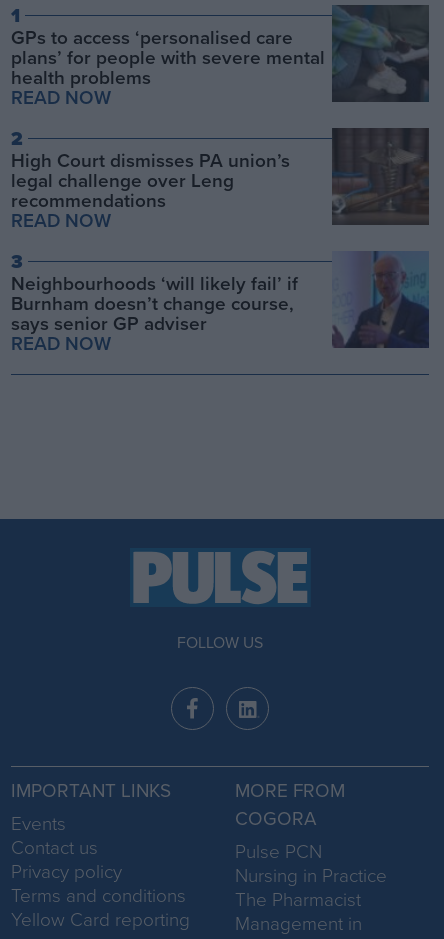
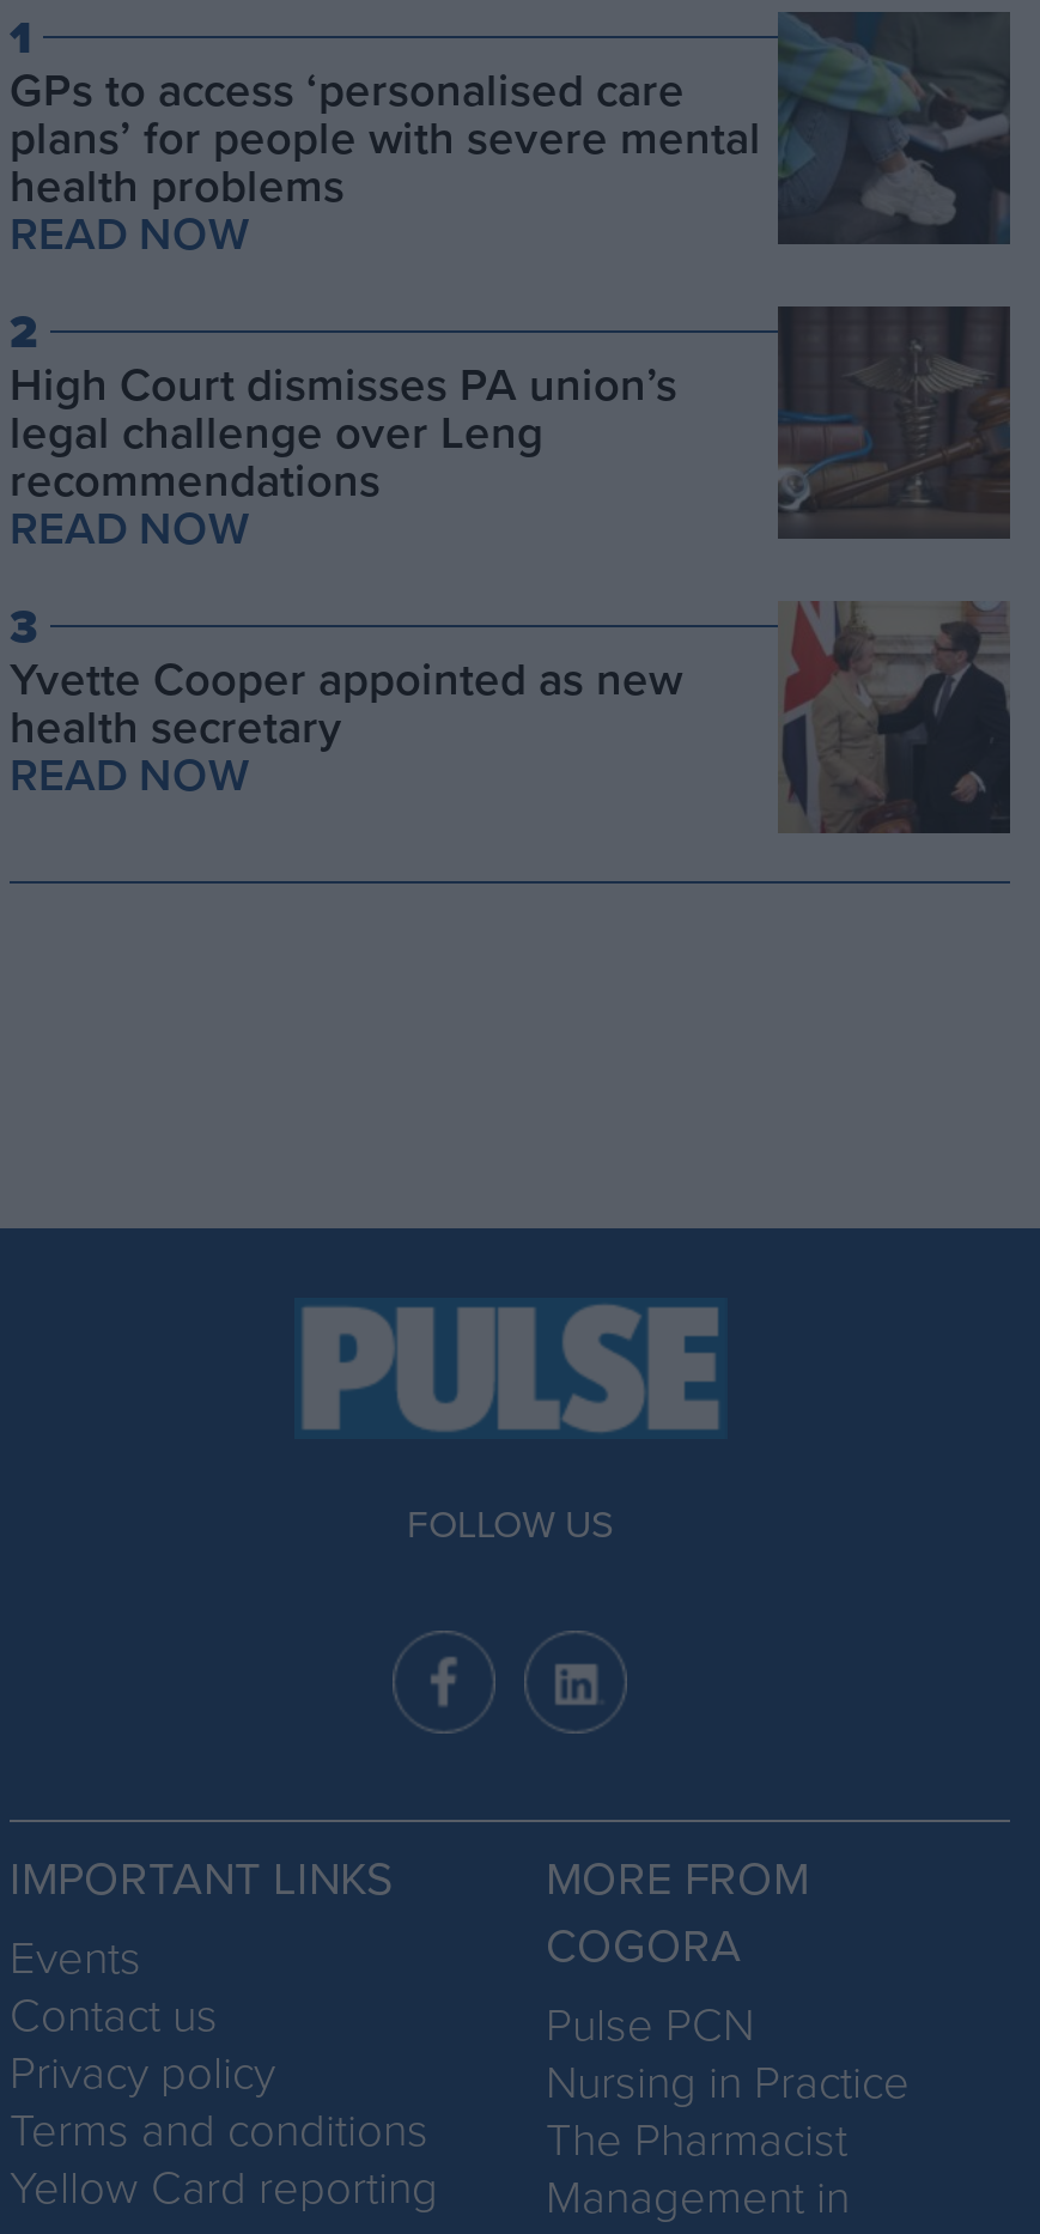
- [image]
- Neighbourhoods ‘will likely fail’ if
- Burnham doesn’t change course,
- says senior GP adviser
+ [image]
+ Yvette Cooper appointed as new
+ health secretary
